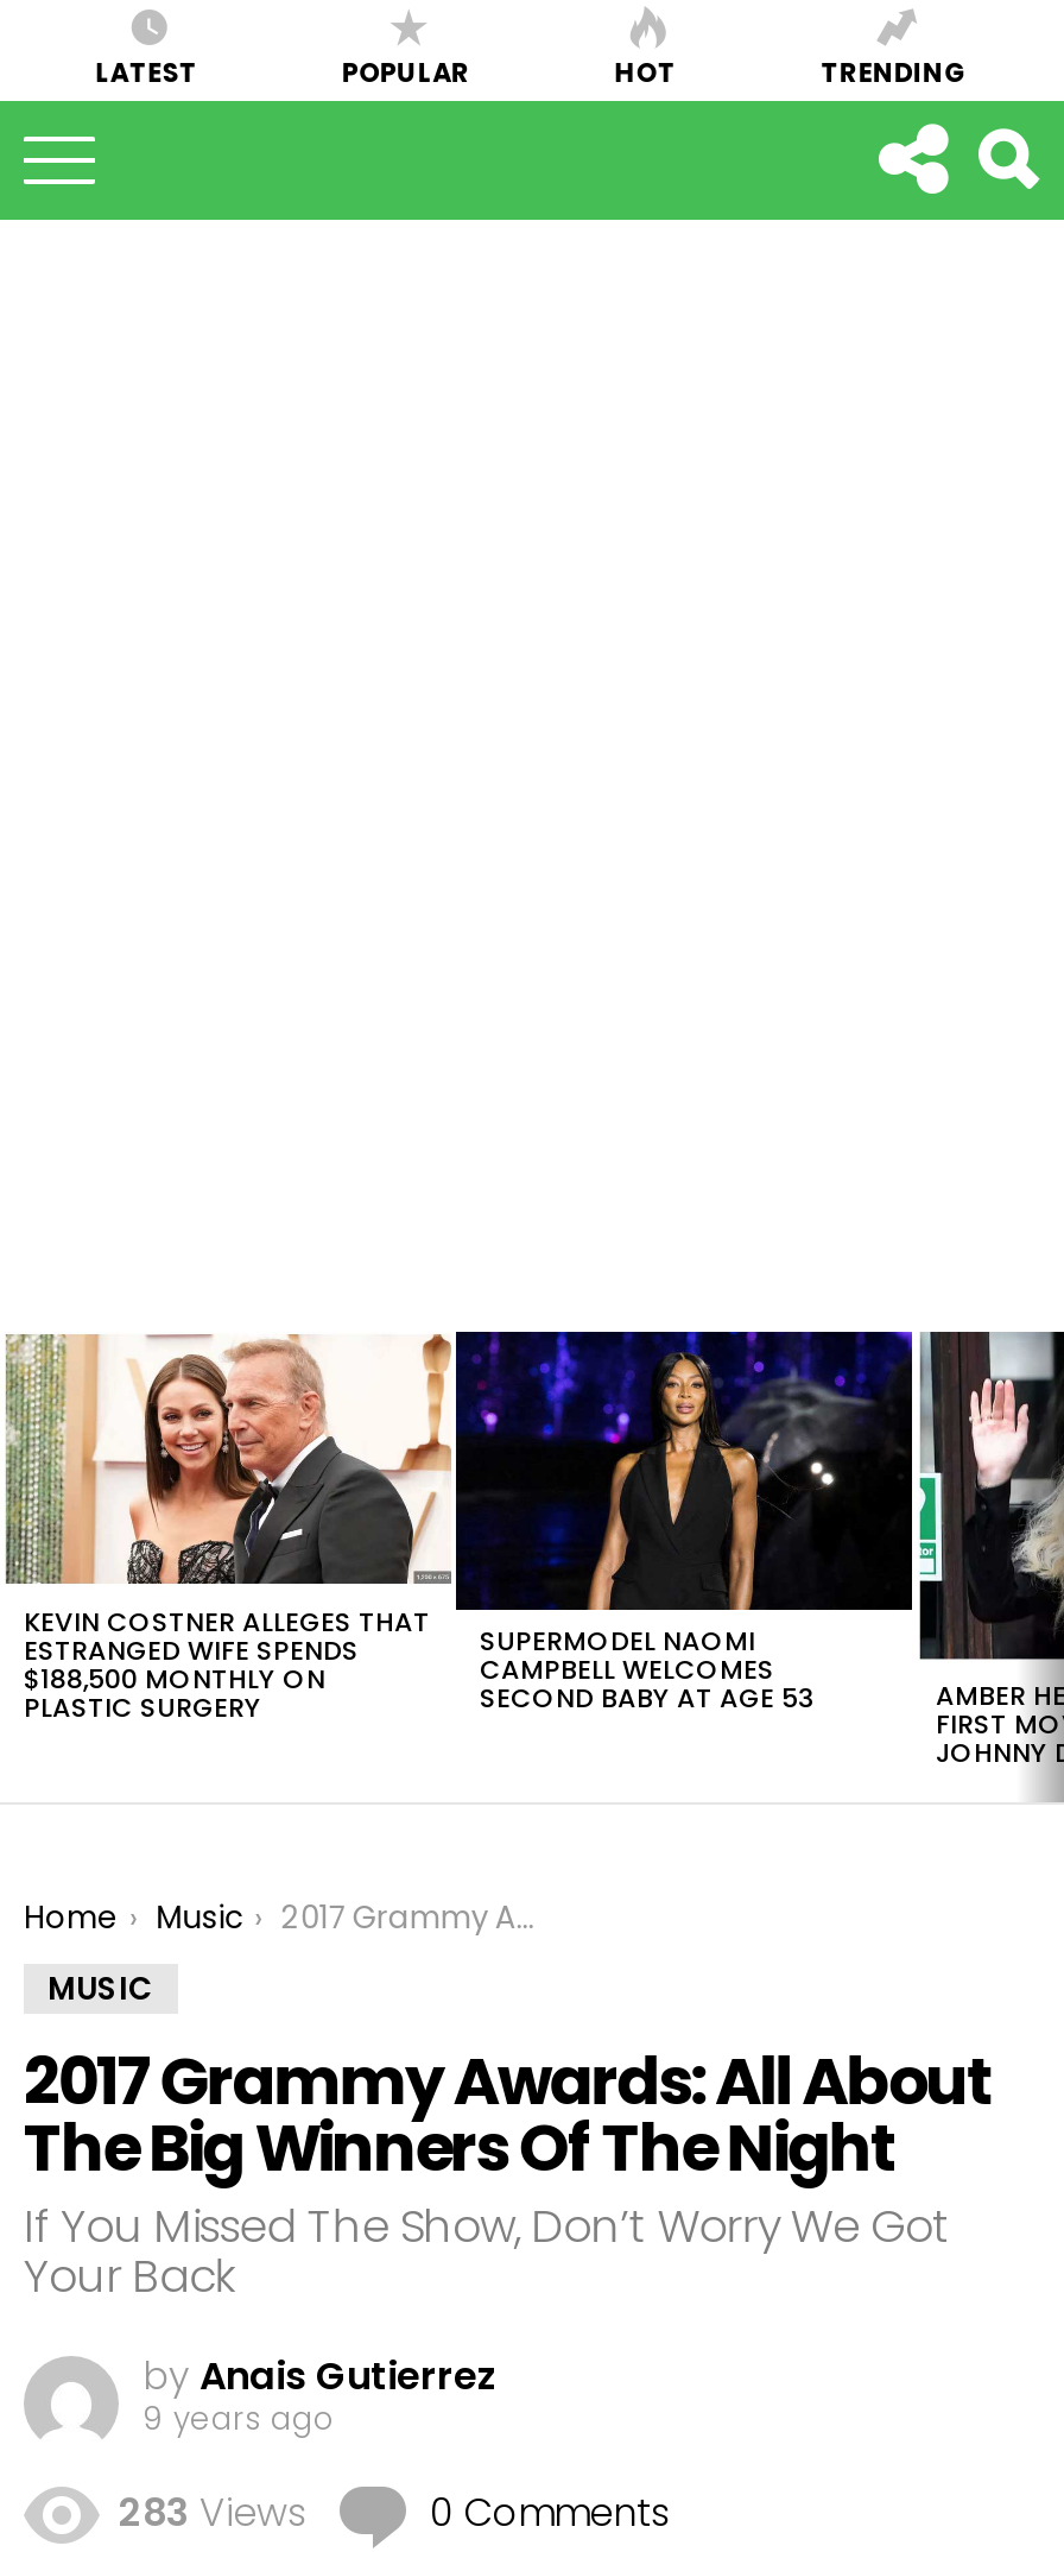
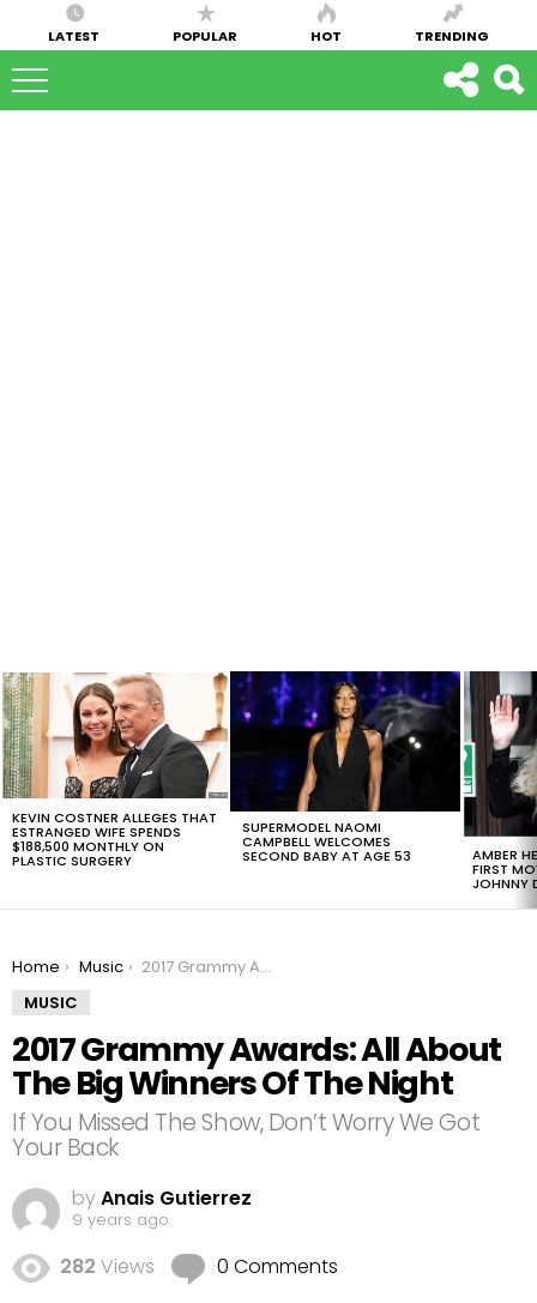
- 283 Views
+ 282 Views
